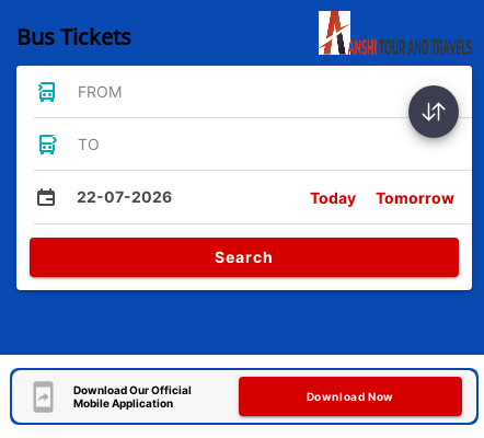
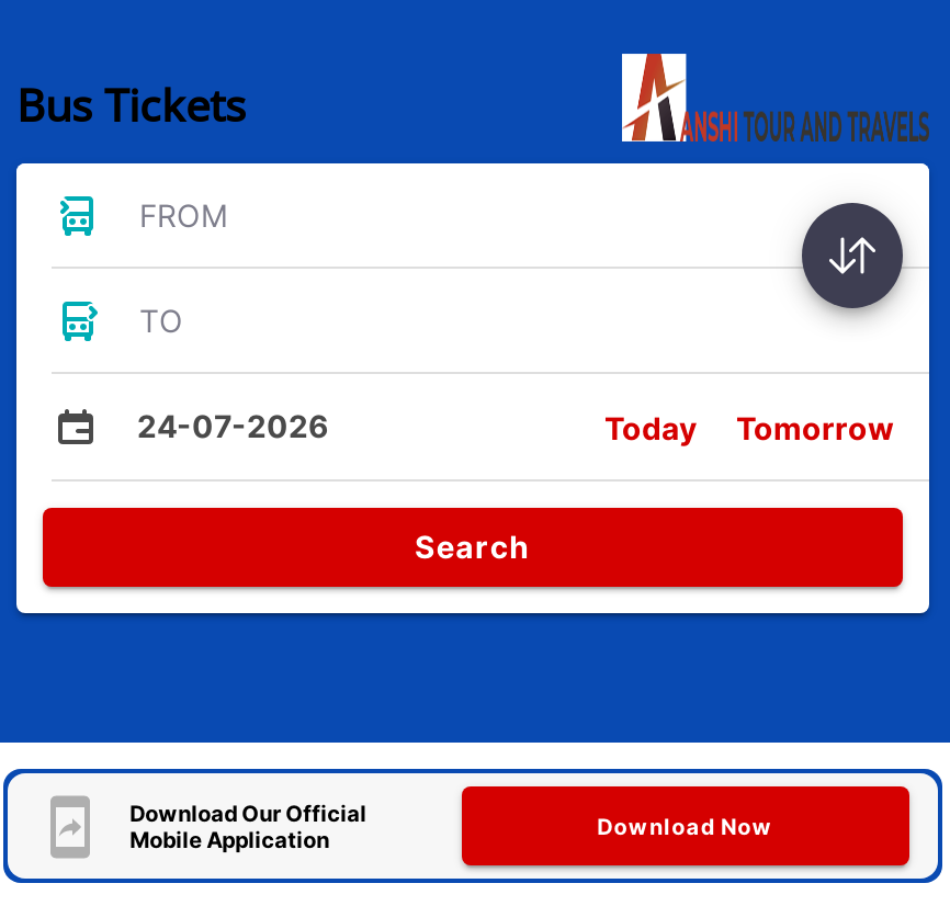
- 22-07-2026
+ 24-07-2026
